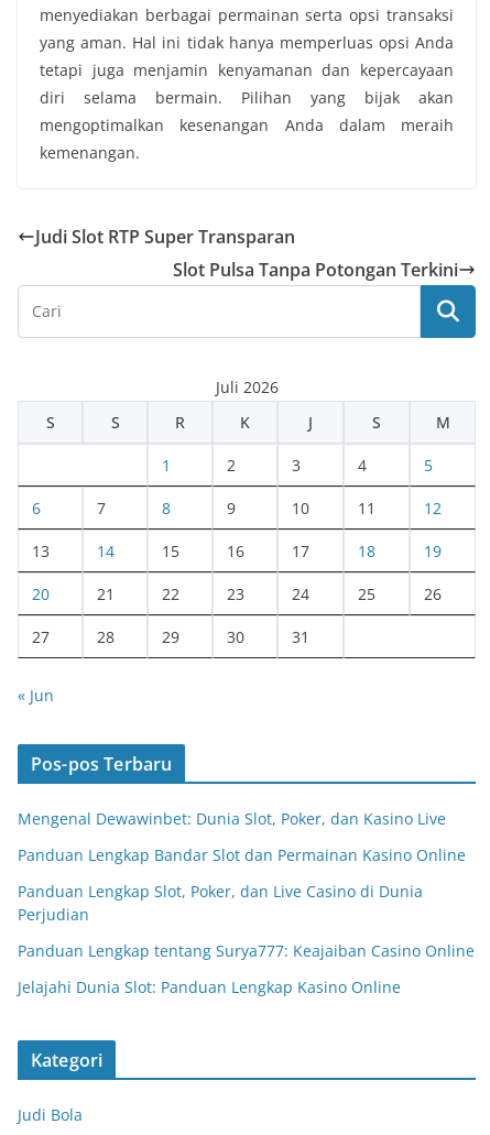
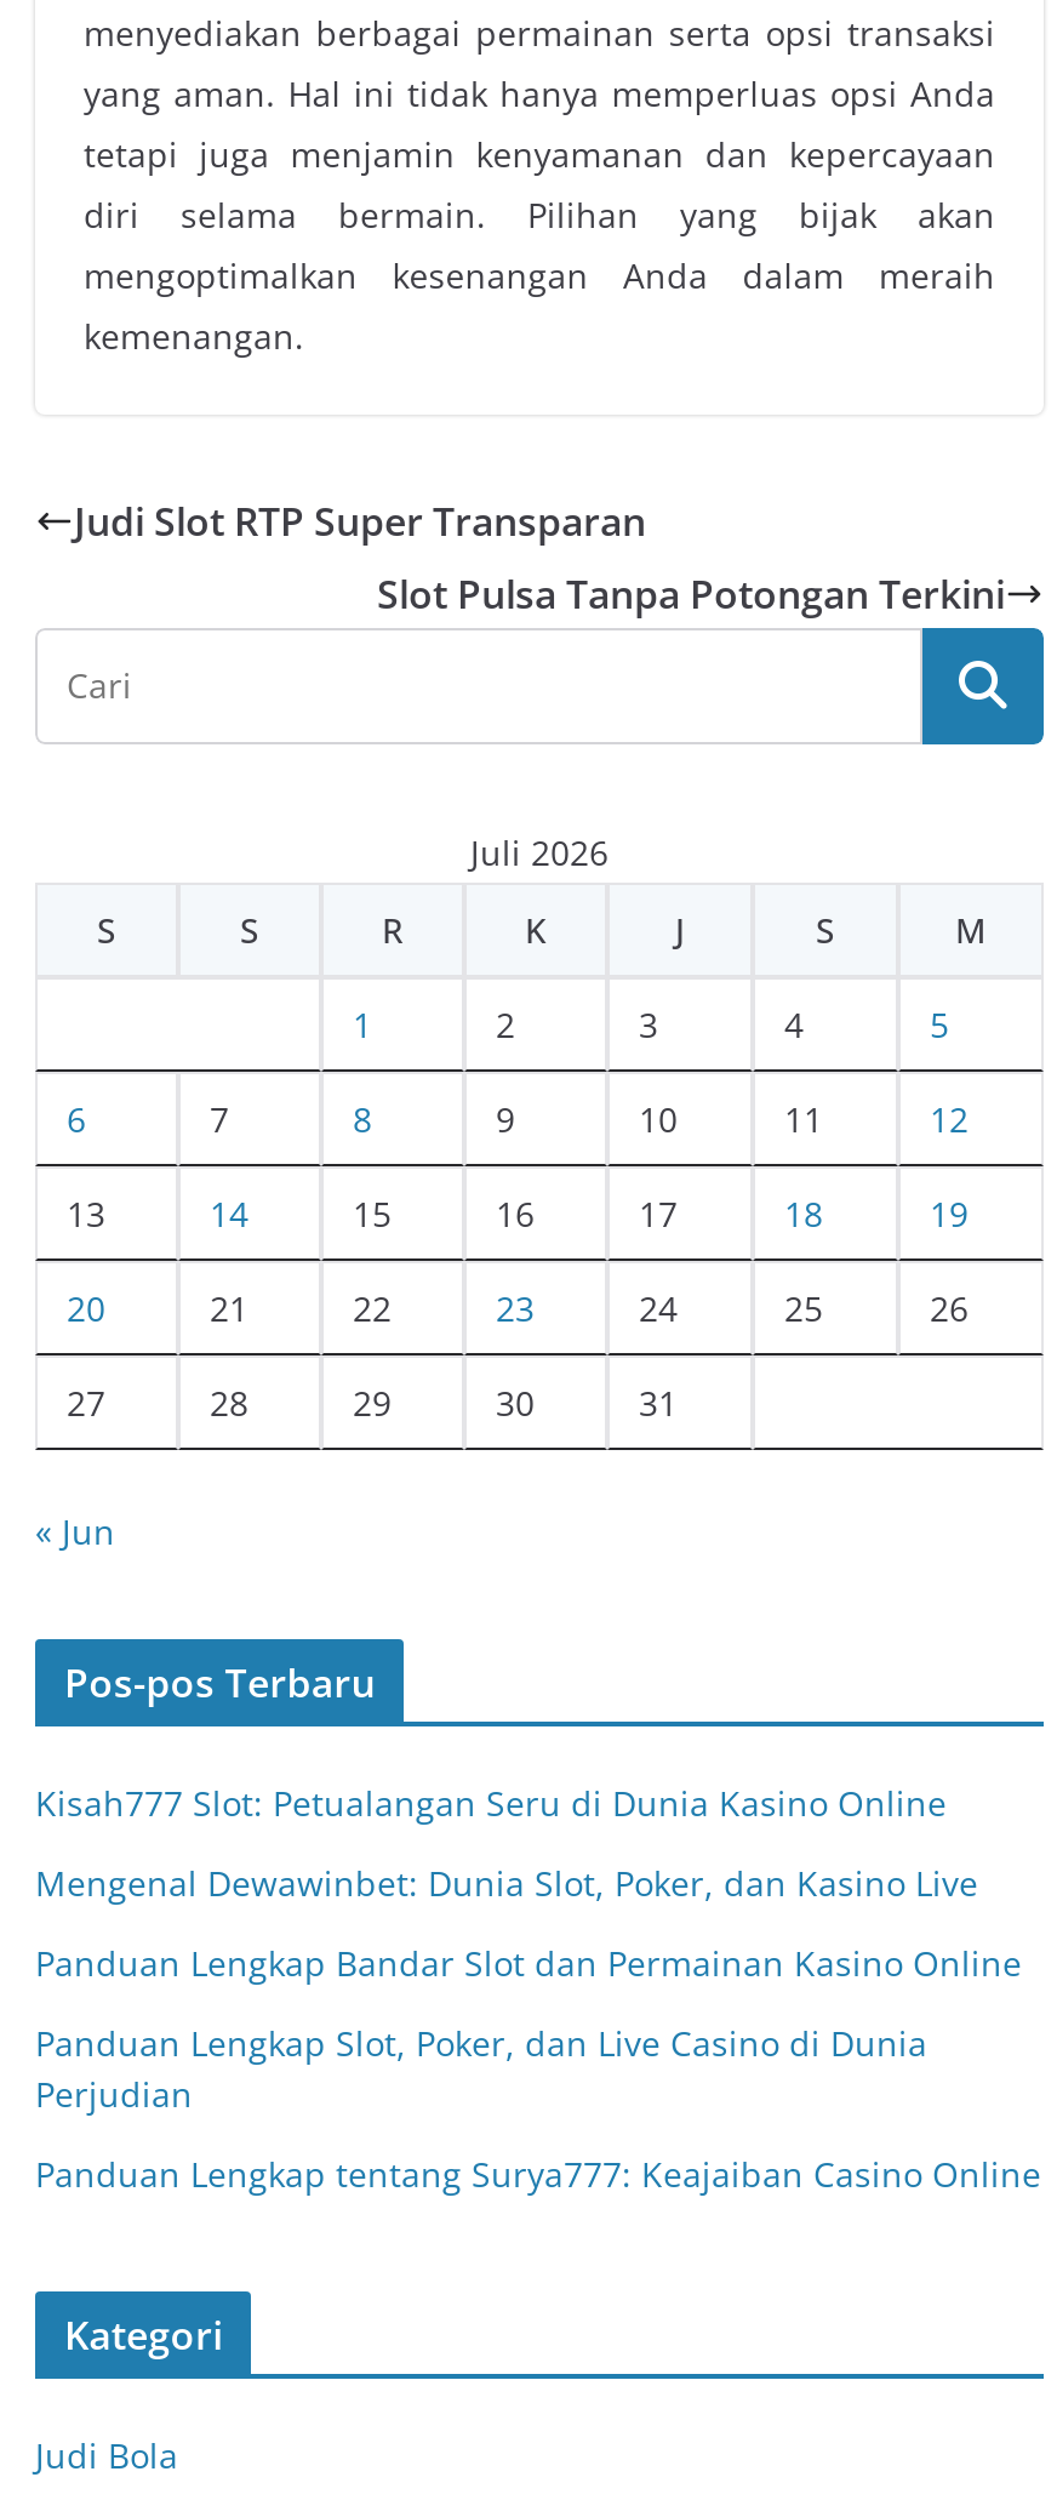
+ Kisah777 Slot: Petualangan Seru di Dunia Kasino Online

moved down: Mengenal Dewawinbet: Dunia Slot, Poker, dan Kasino Live | Panduan Lengkap Bandar Slot dan Permainan Kasino Online | Panduan Lengkap Slot, Poker, dan Live Casino di Dunia | Perjudian | Panduan Lengkap tentang Surya777: Keajaiban Casino Online

- Jelajahi Dunia Slot: Panduan Lengkap Kasino Online
